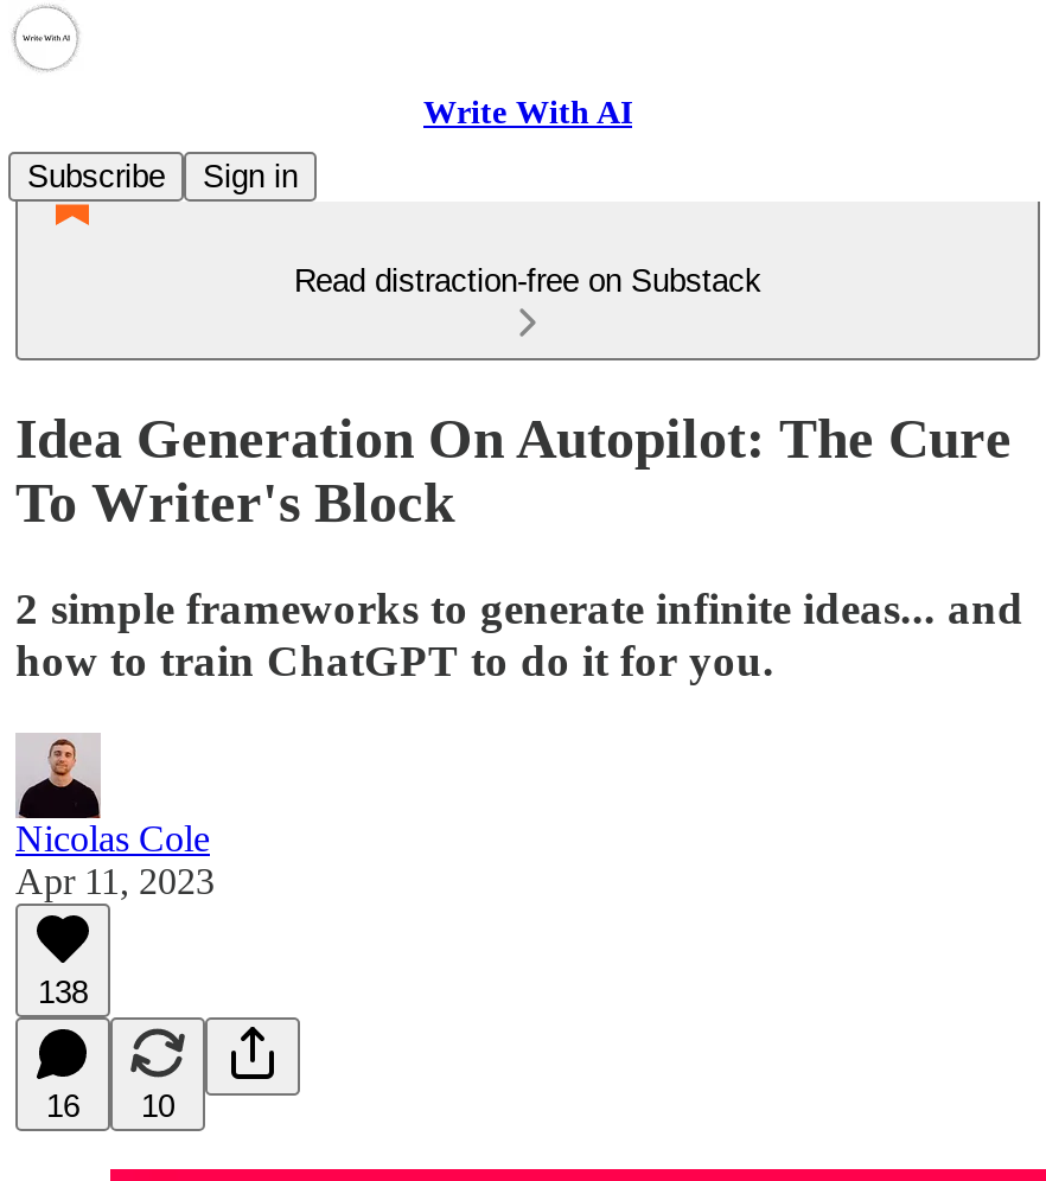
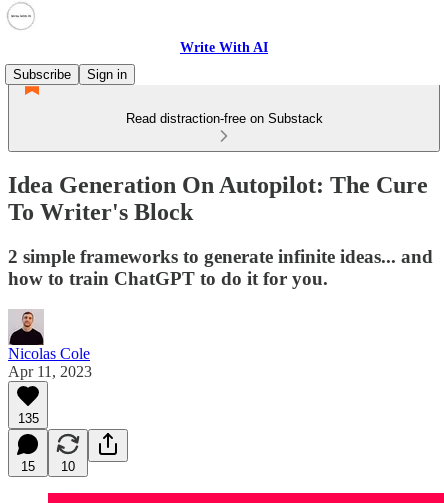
- 138
+ 135

- 16 10
+ 15 10
